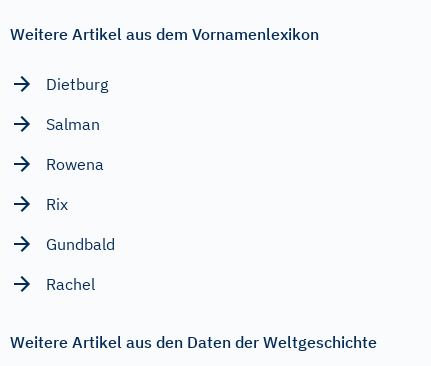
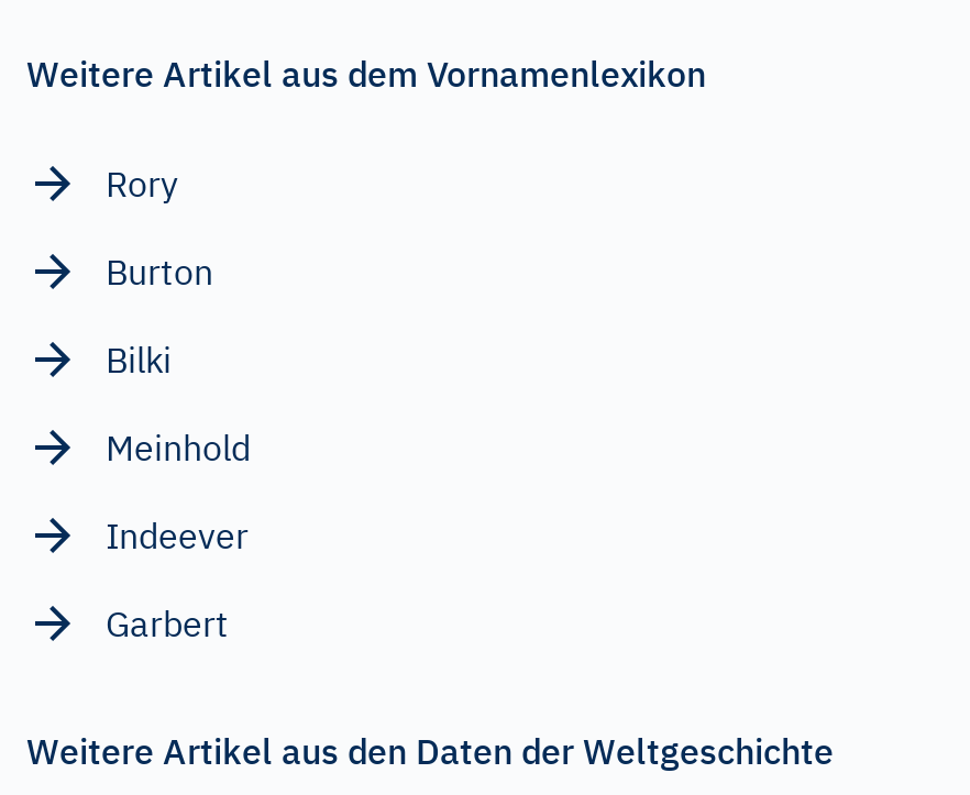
- Dietburg
+ Rory

- Salman
+ Burton

- Rowena
+ Bilki

- Rix
+ Meinhold

- Gundbald
+ Indeever

- Rachel
+ Garbert
